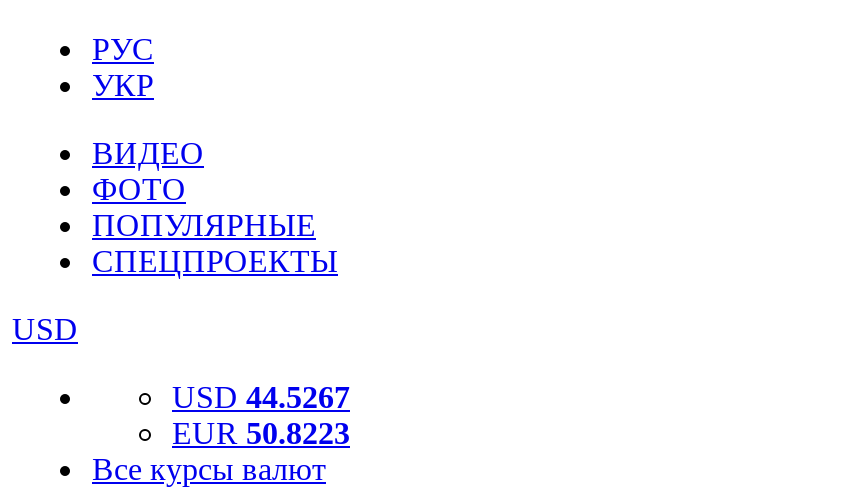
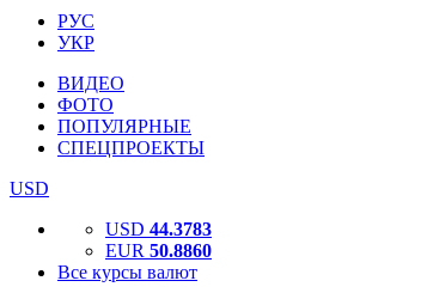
- USD 44.5267
+ USD 44.3783

- EUR 50.8223
+ EUR 50.8860
